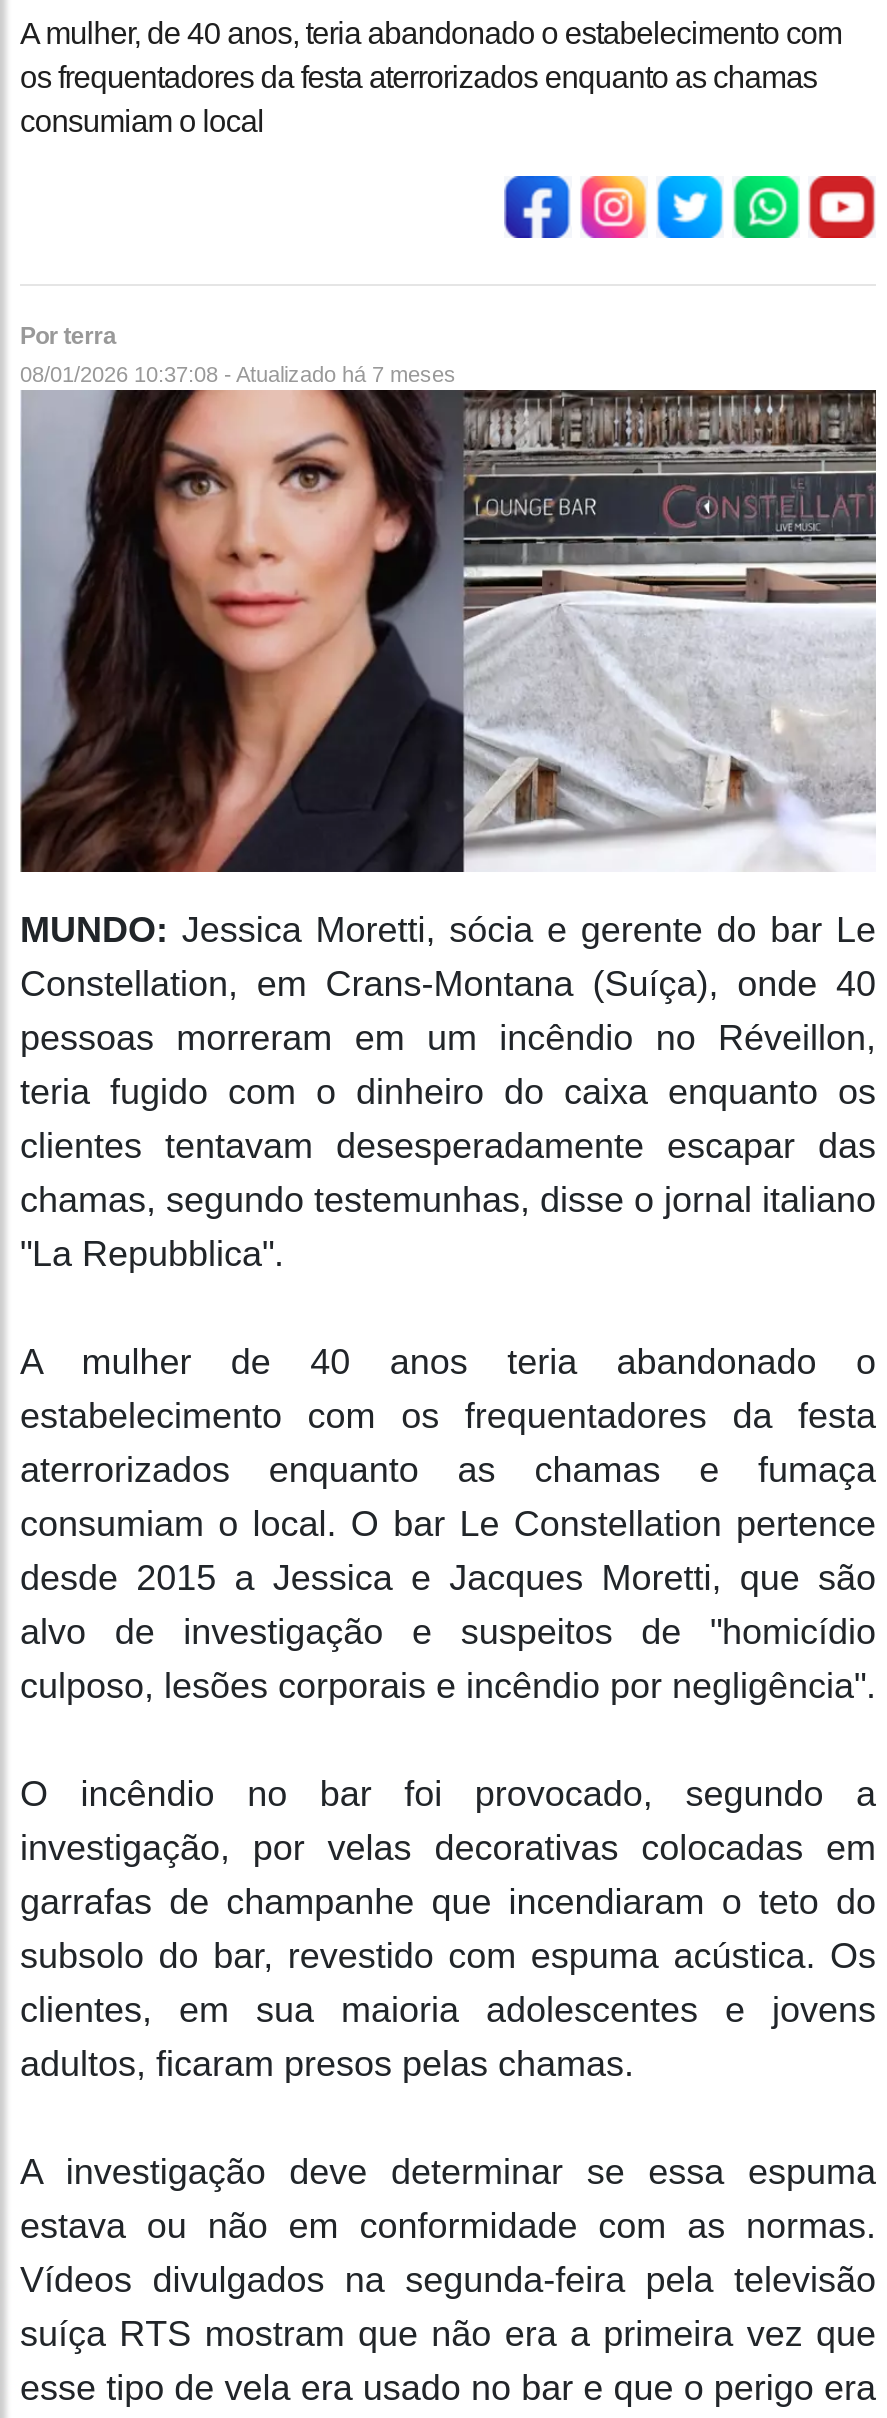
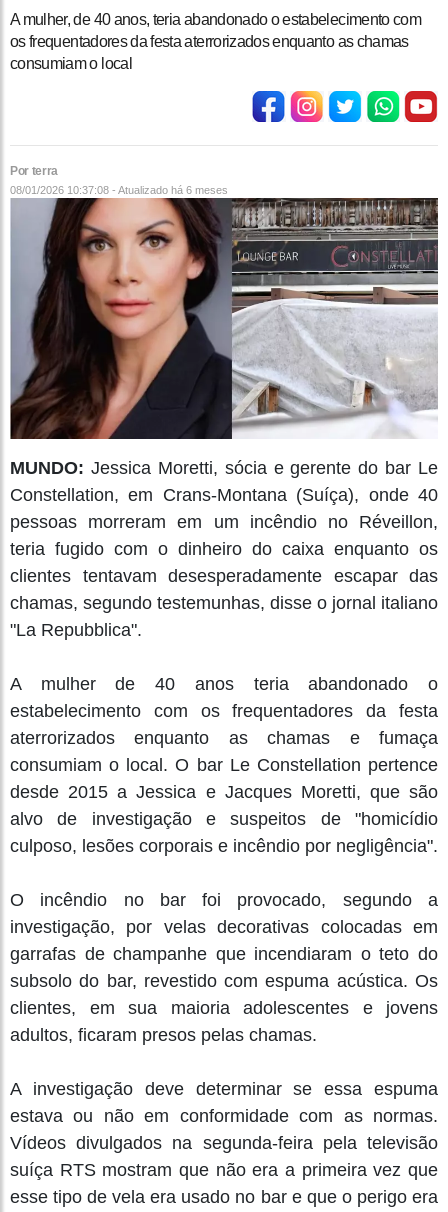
- 08/01/2026 10:37:08 - Atualizado há 7 meses
+ 08/01/2026 10:37:08 - Atualizado há 6 meses
